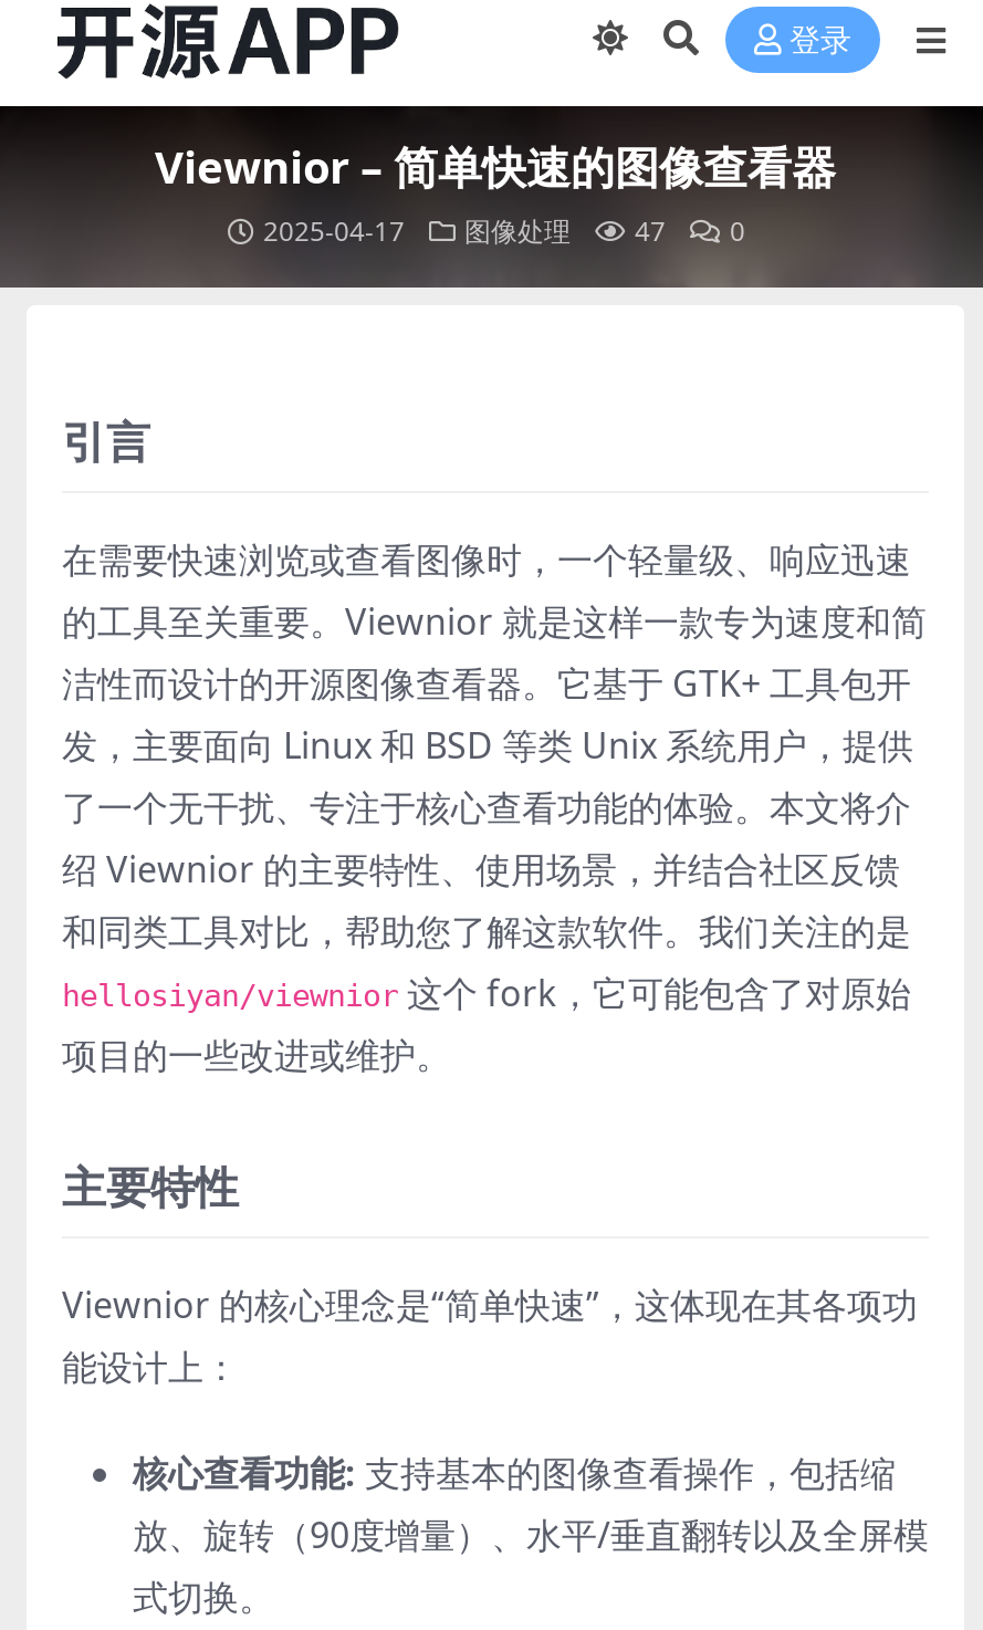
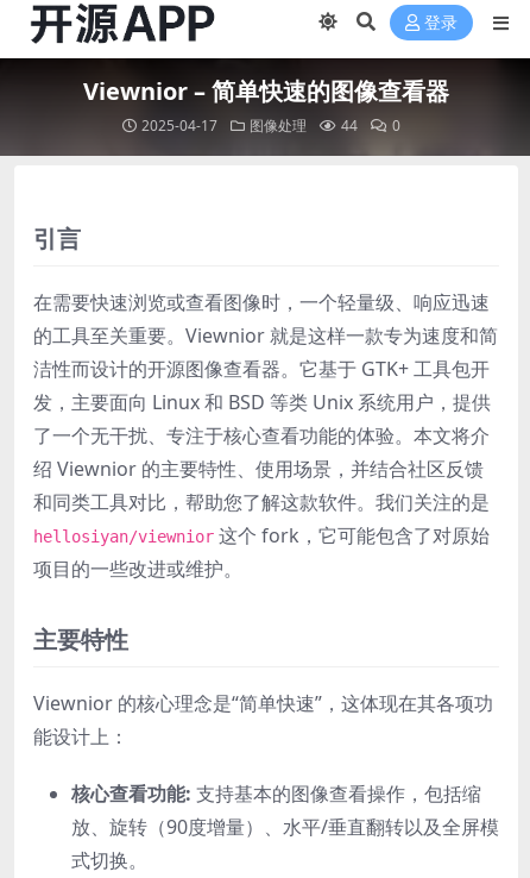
- 2025-04-17 图像处理 47 0
+ 2025-04-17 图像处理 44 0
